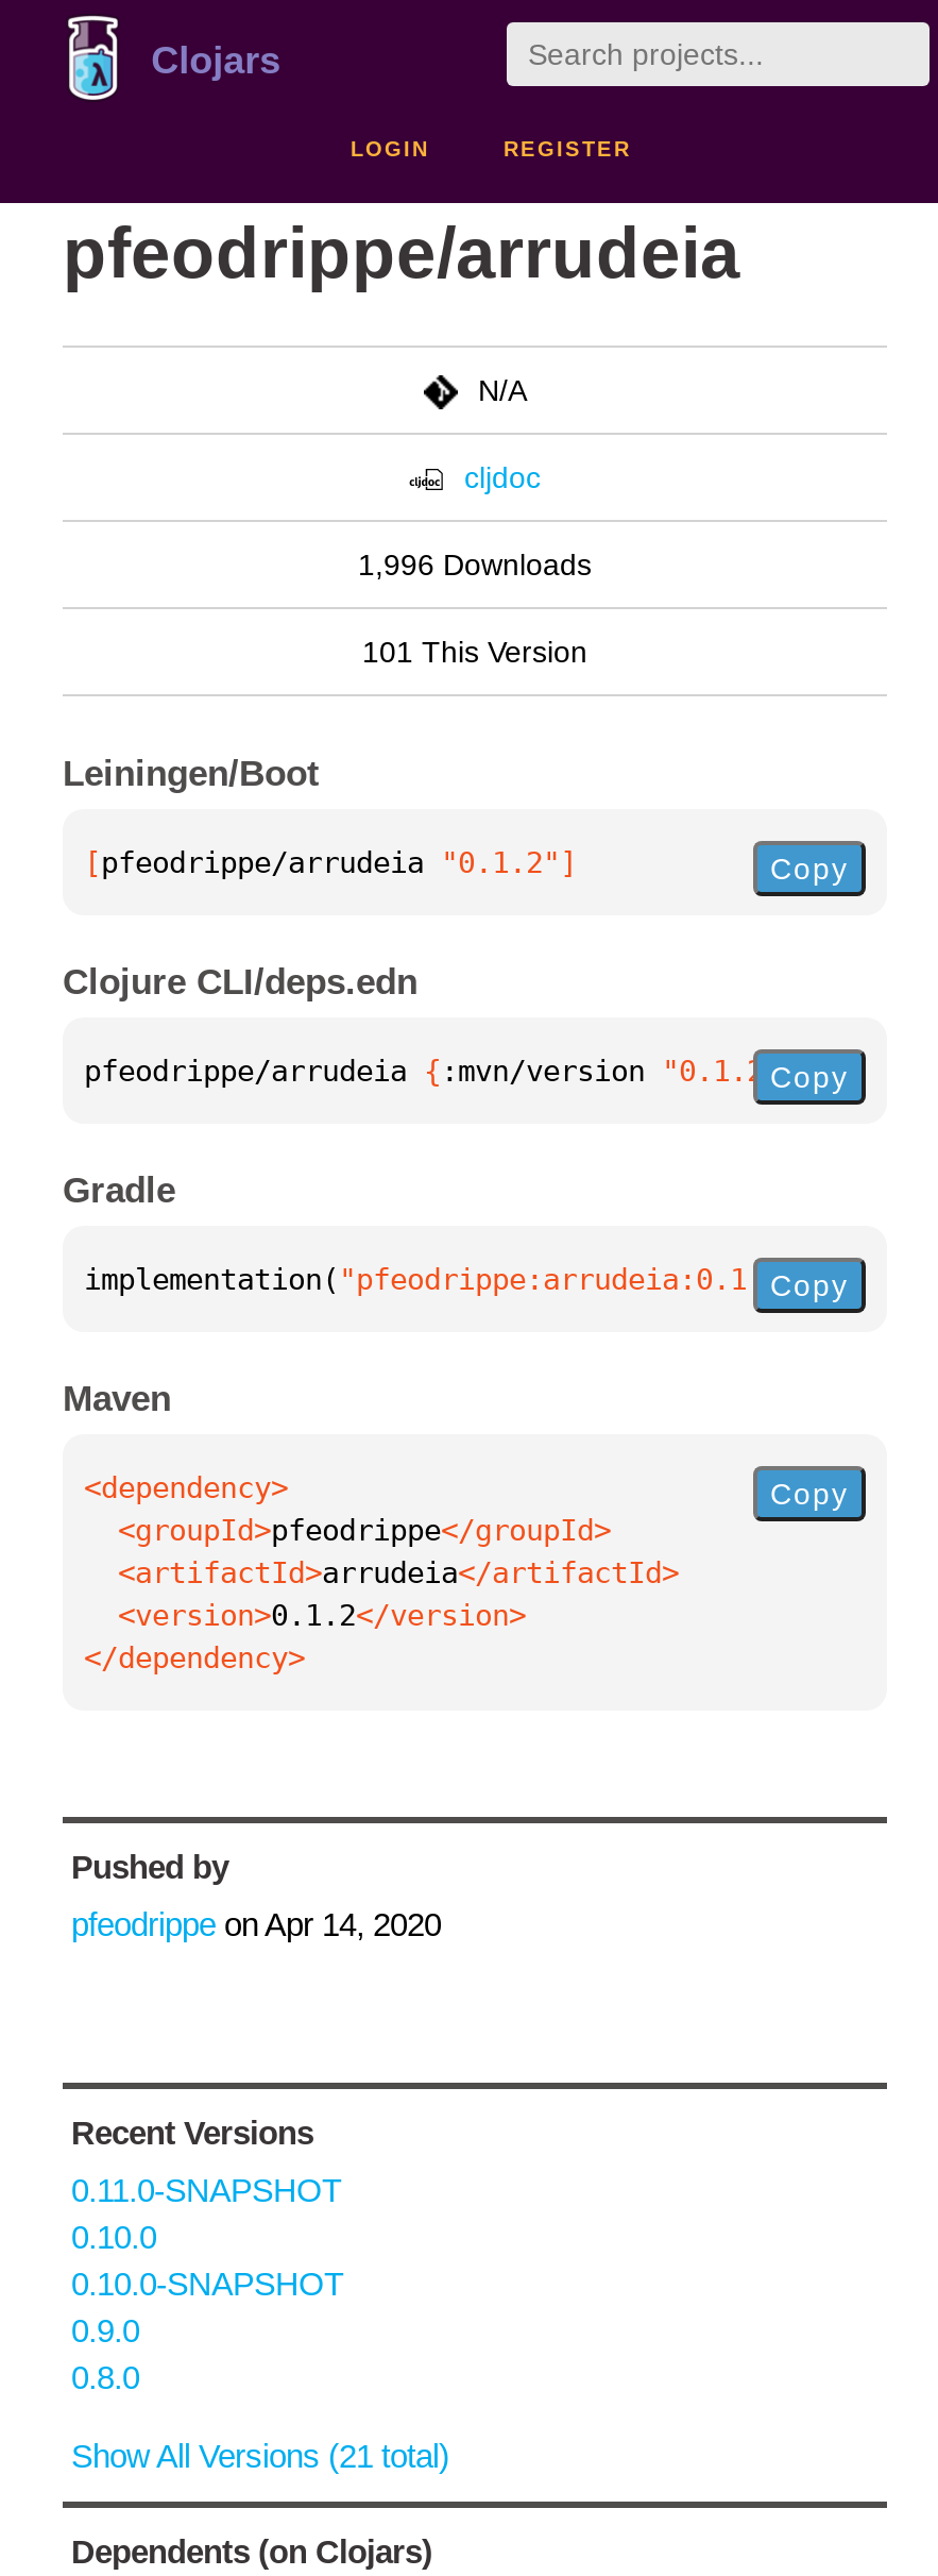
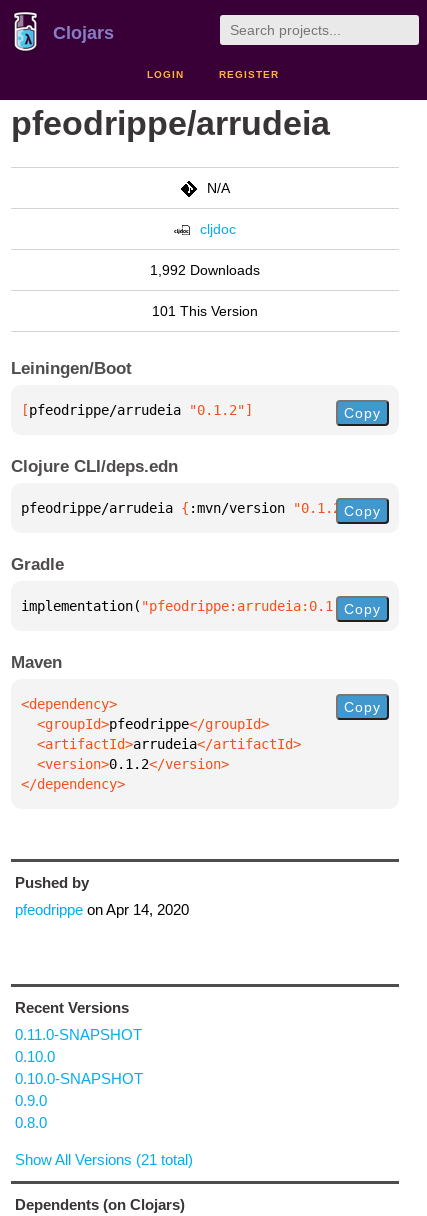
- 1,996 Downloads
+ 1,992 Downloads
